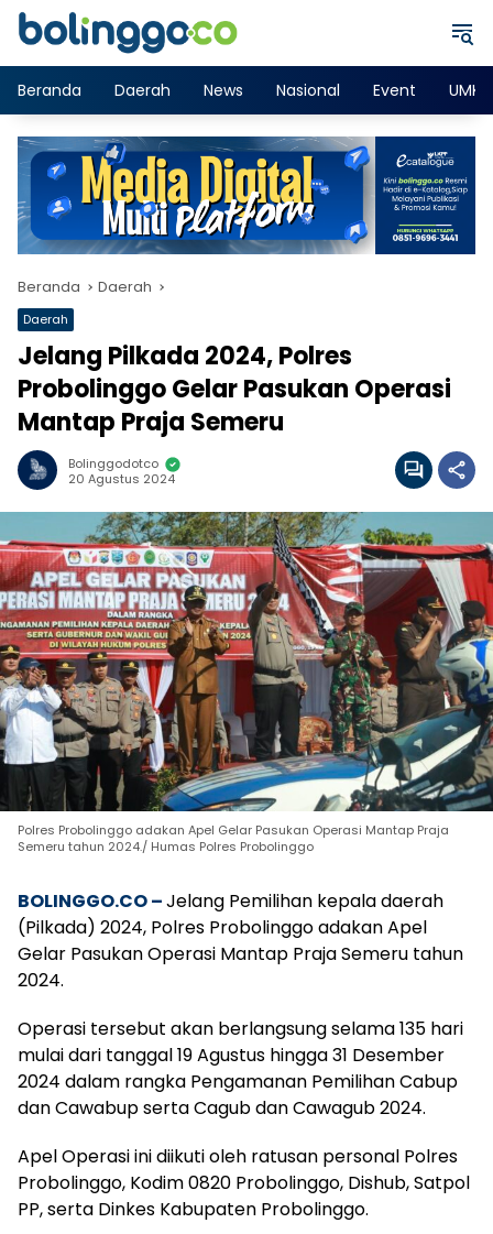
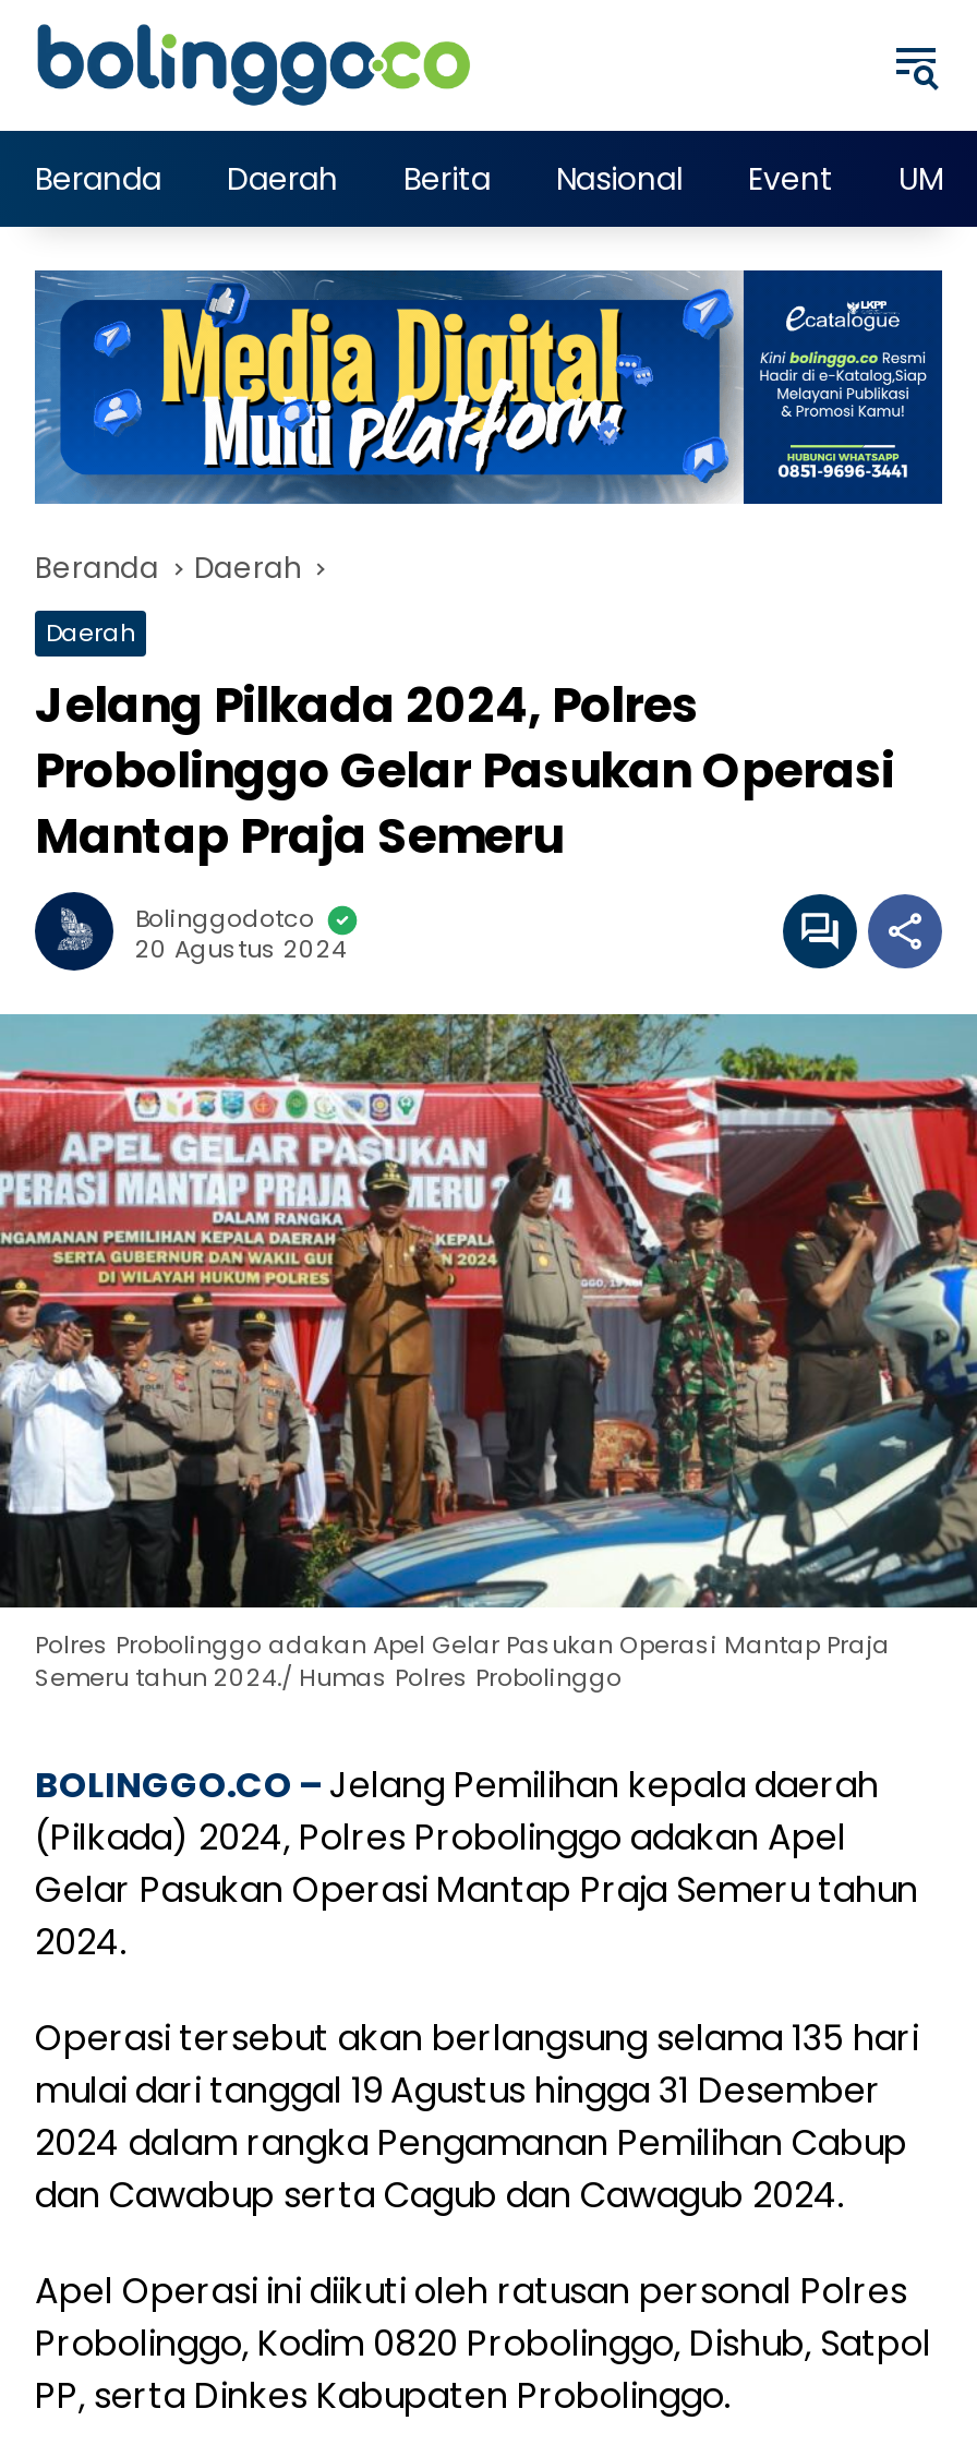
- News
+ Berita
